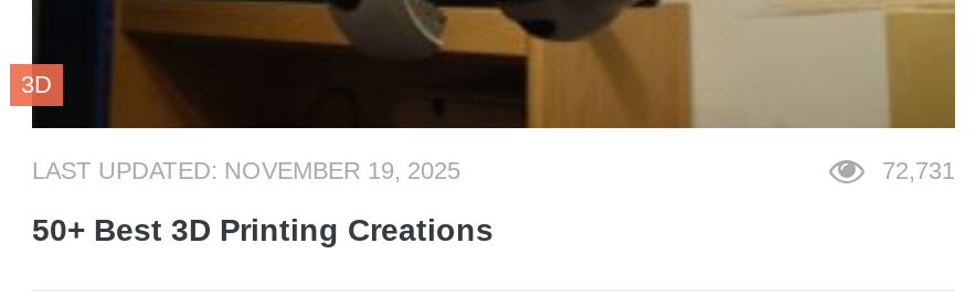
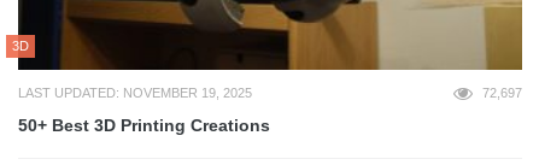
- 72,731
+ 72,697
